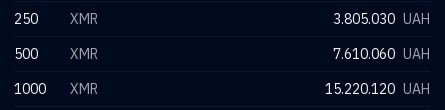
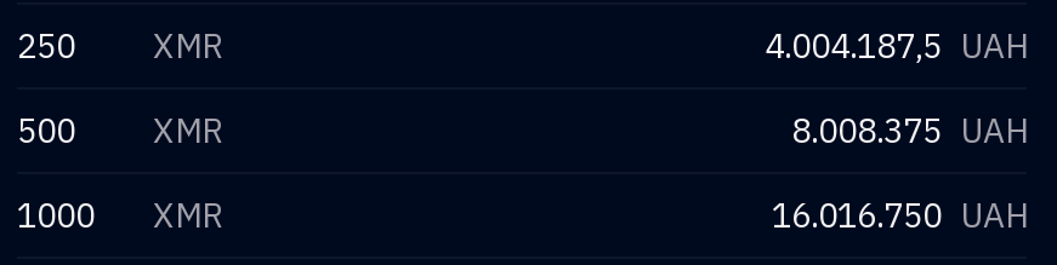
- 3.805.030 UAH
+ 4.004.187,5 UAH

- 7.610.060 UAH
+ 8.008.375 UAH

- 15.220.120 UAH
+ 16.016.750 UAH
